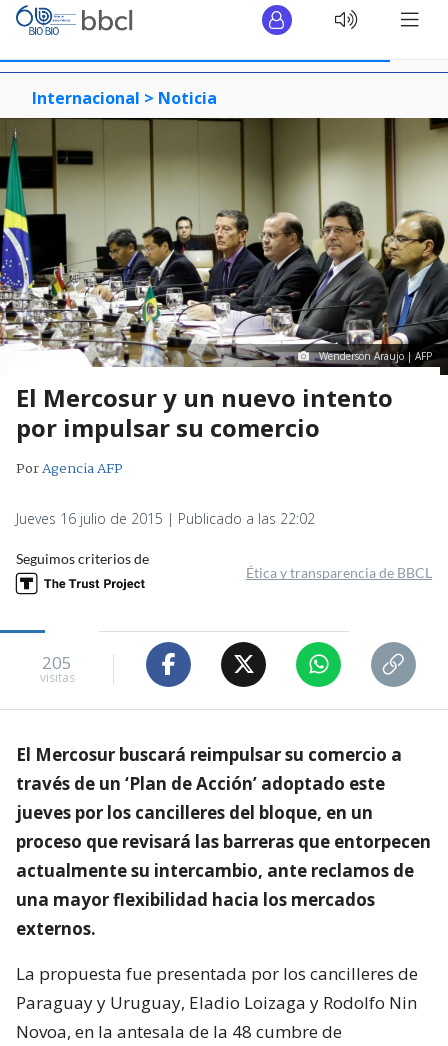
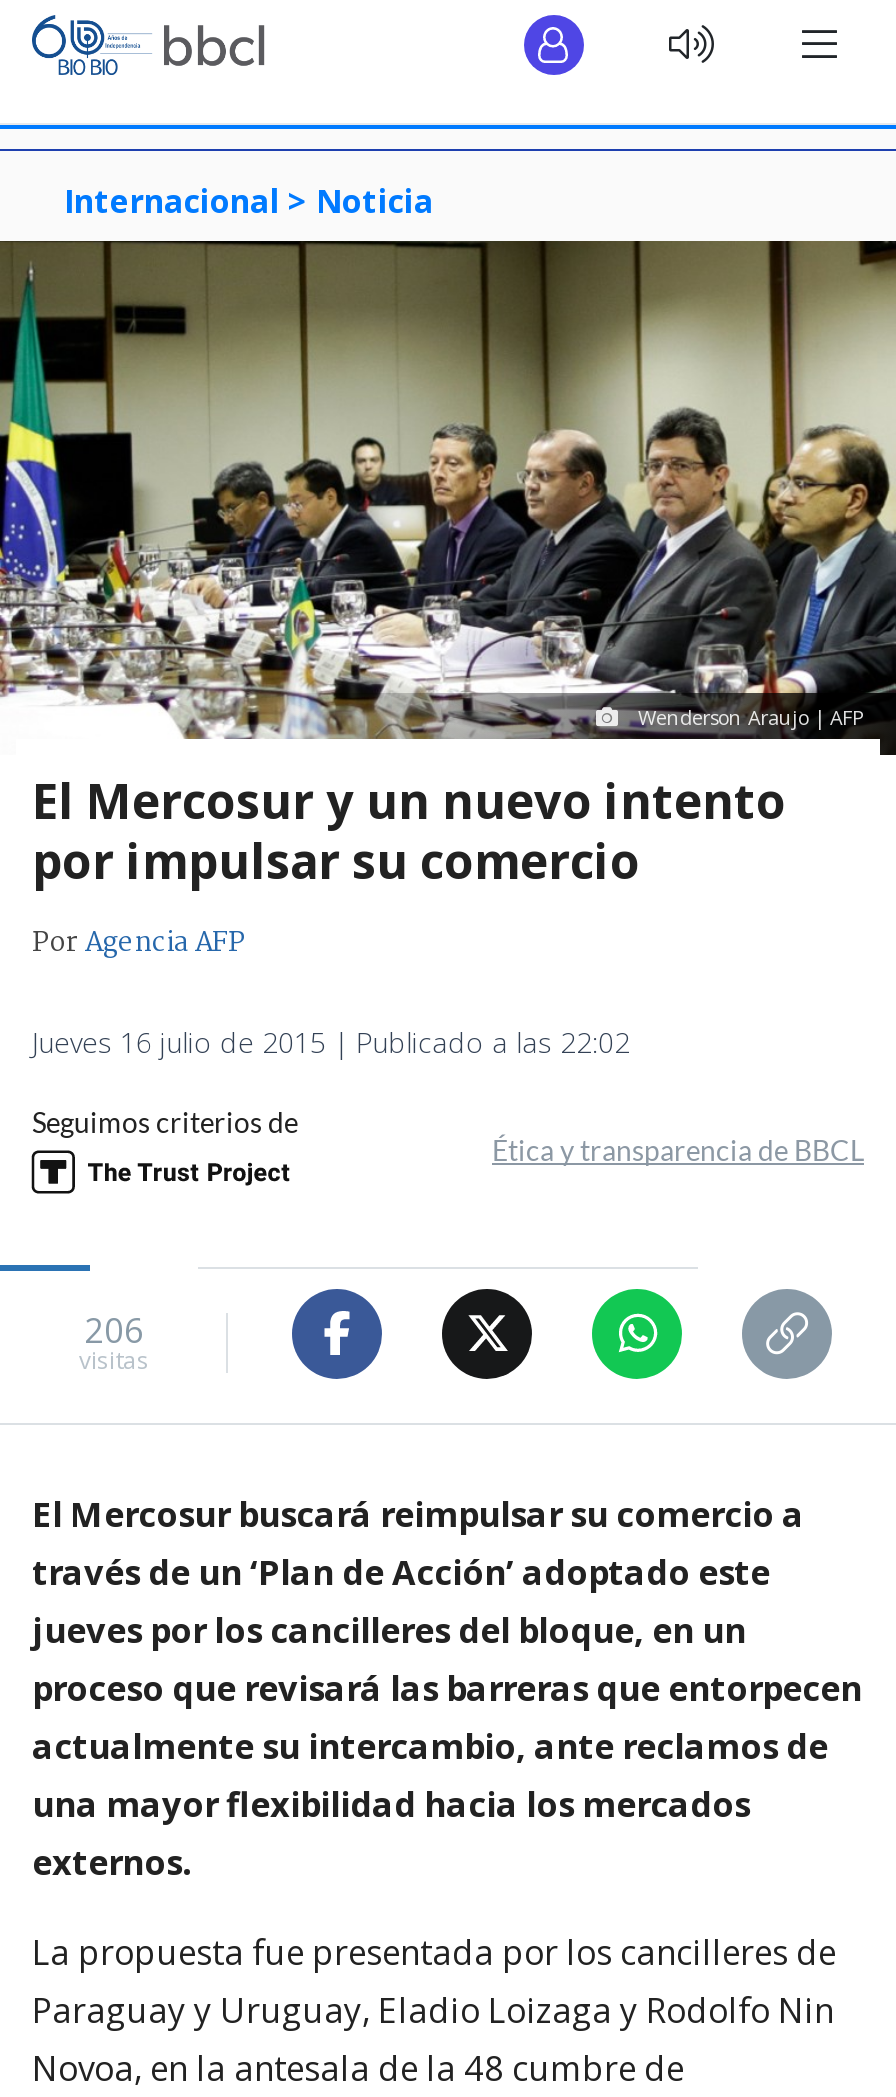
- 205
+ 206
